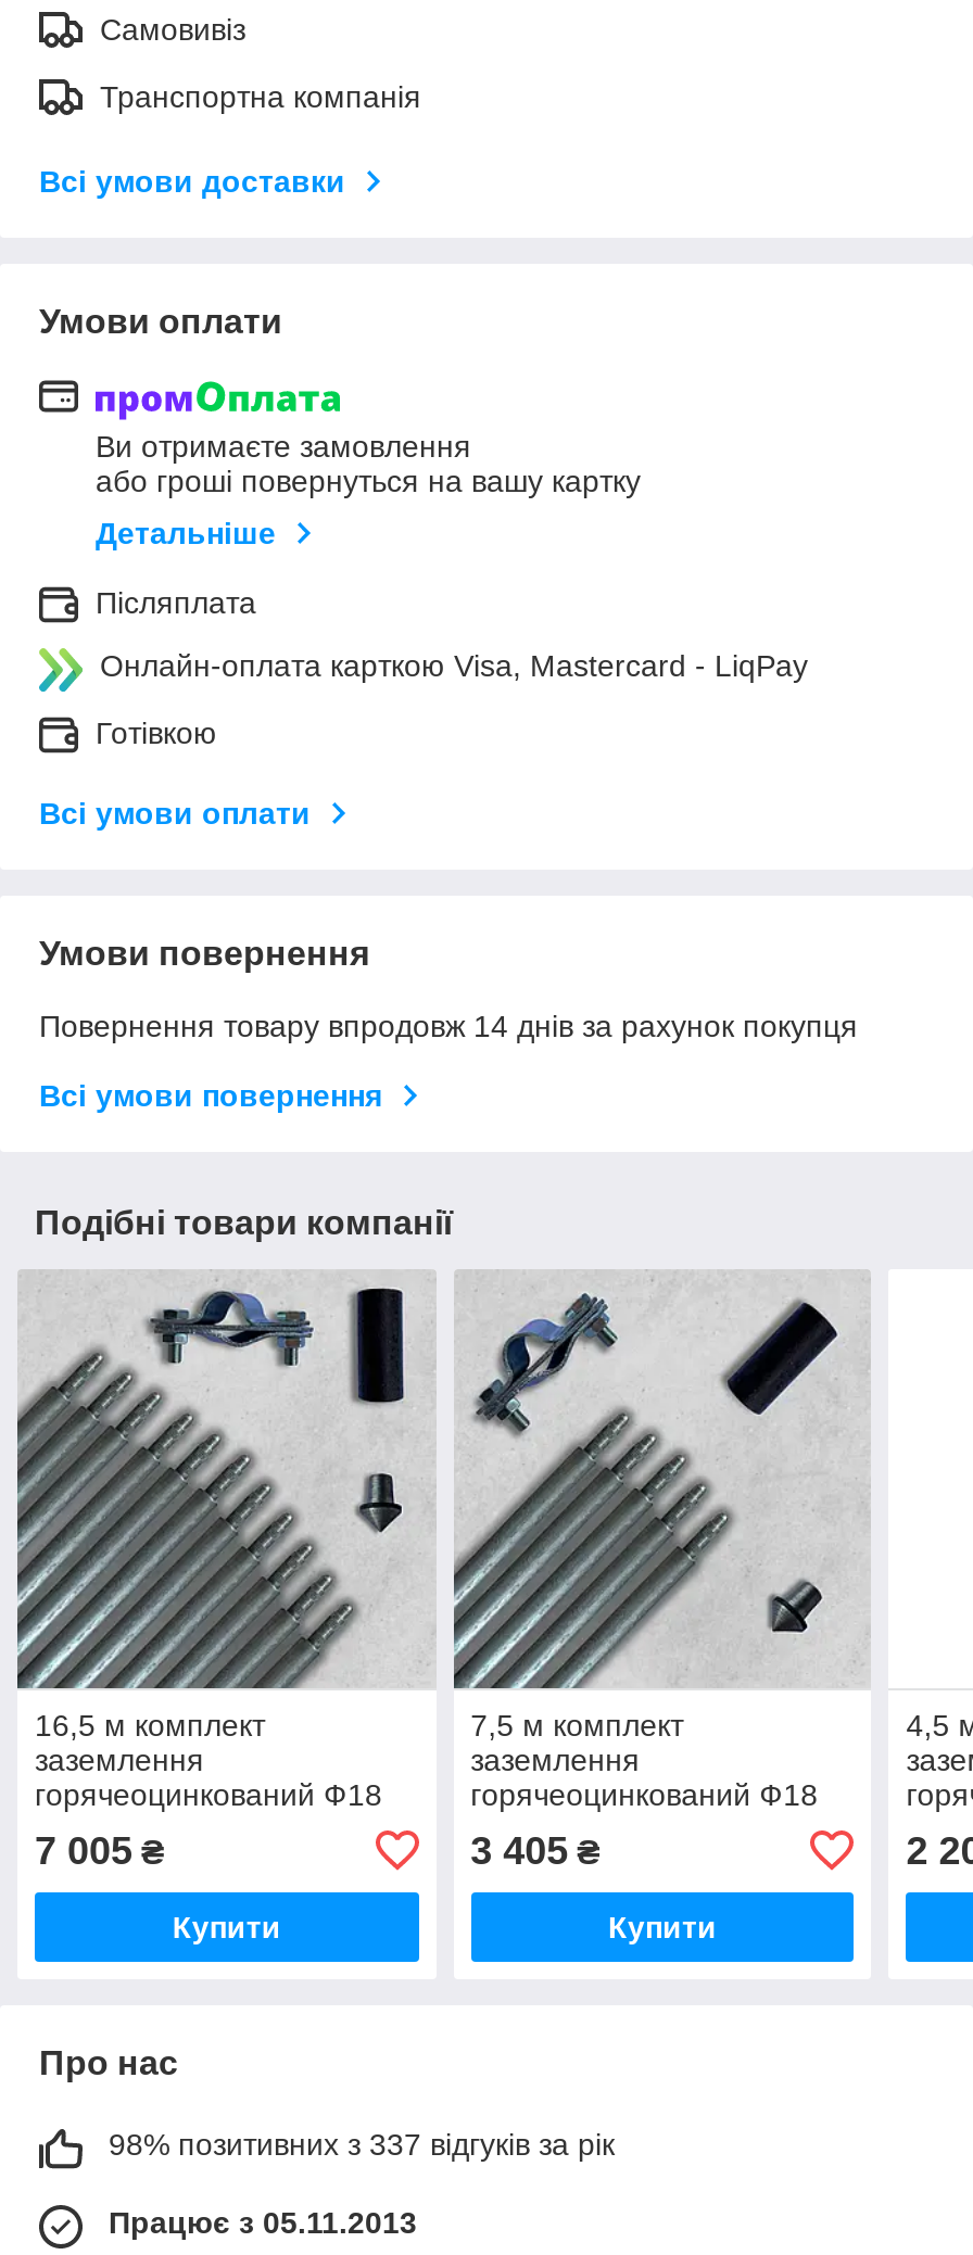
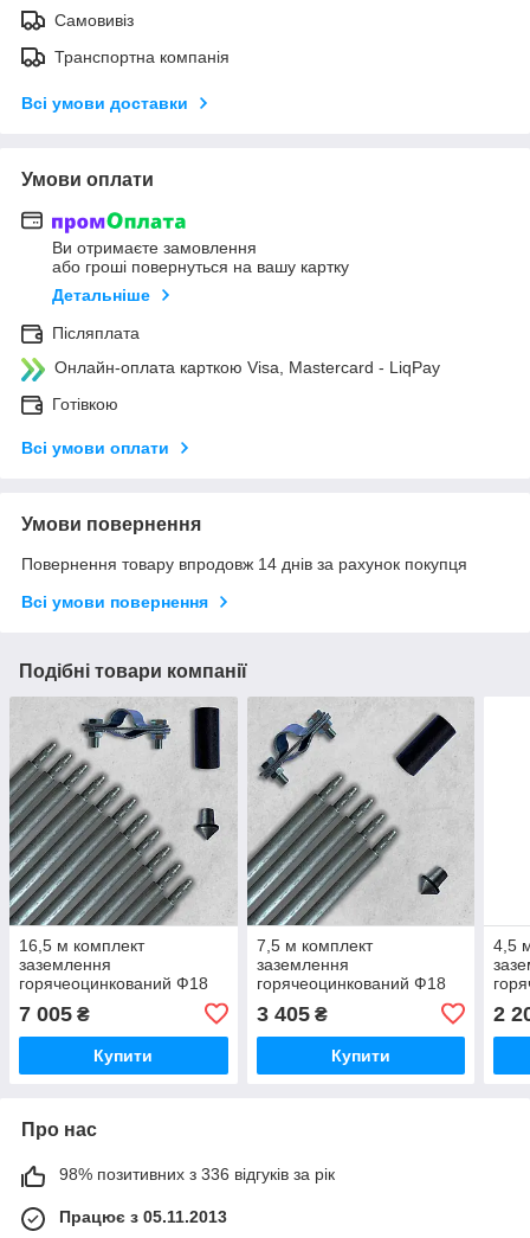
- 98% позитивних з 337 відгуків за рік
+ 98% позитивних з 336 відгуків за рік
